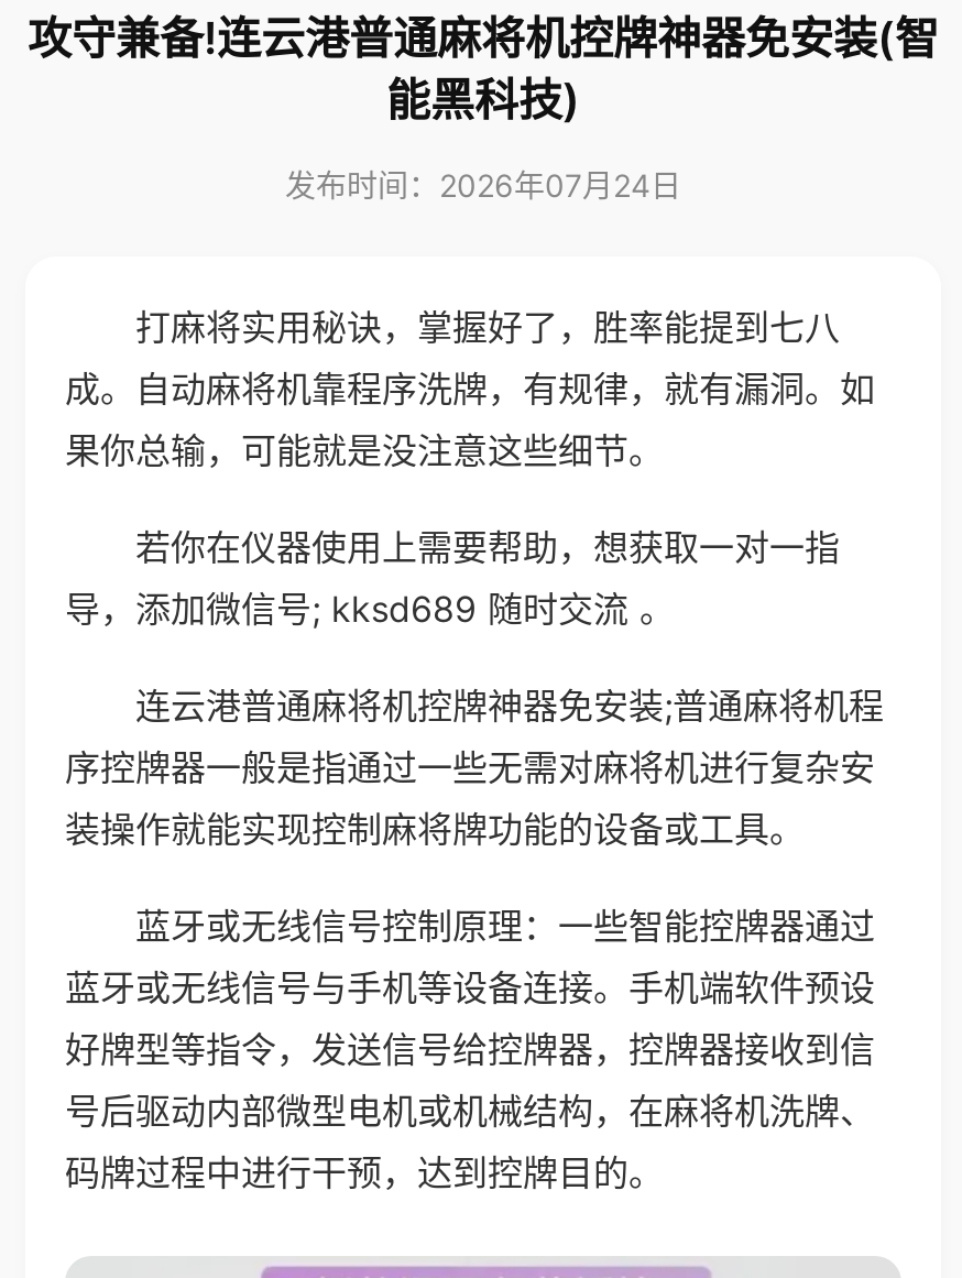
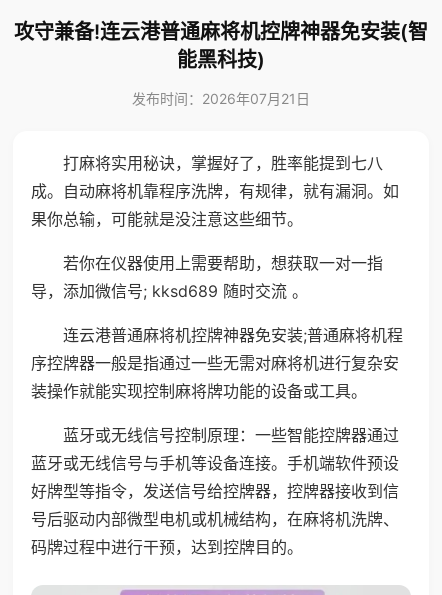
- 发布时间：2026年07月24日
+ 发布时间：2026年07月21日
